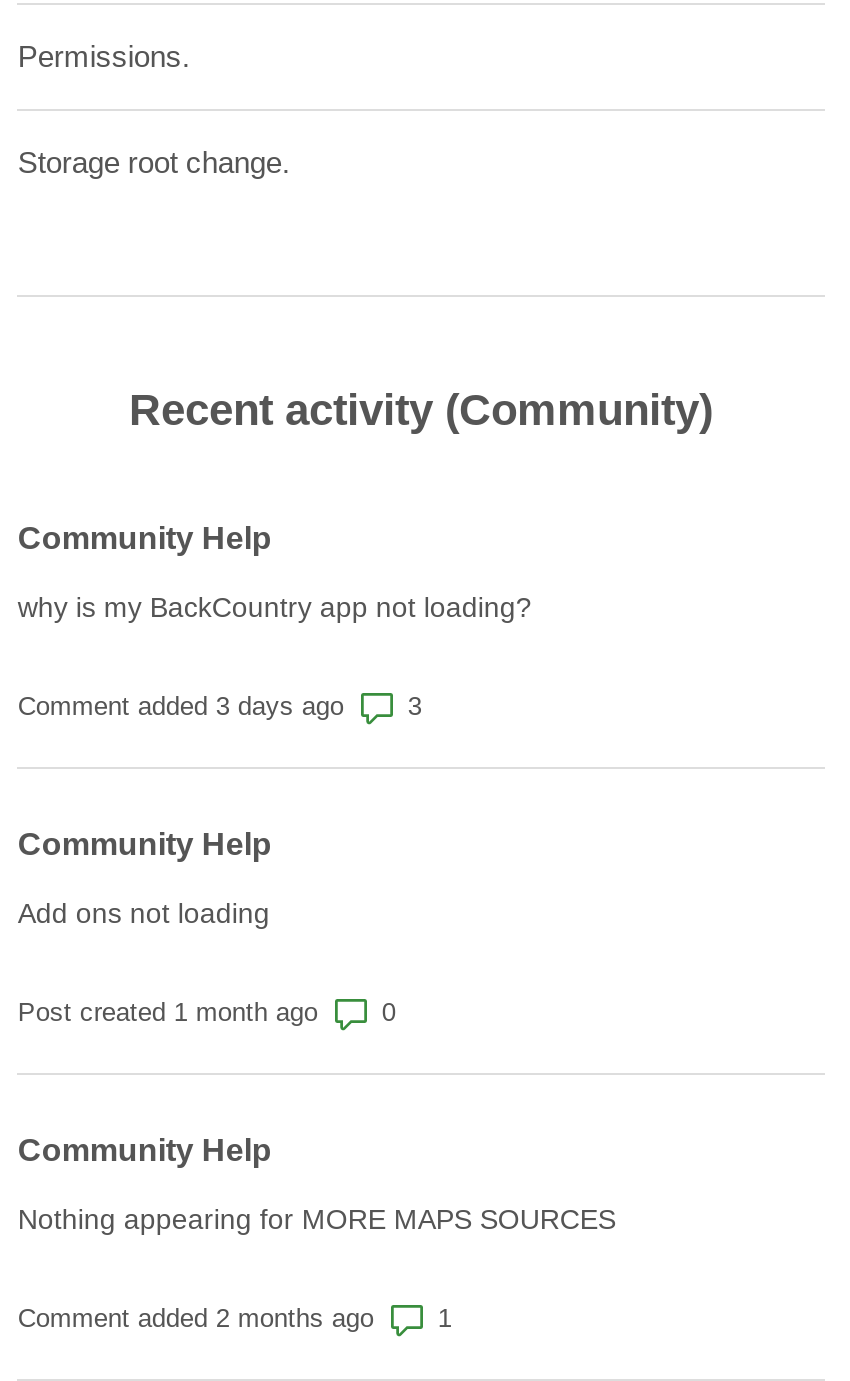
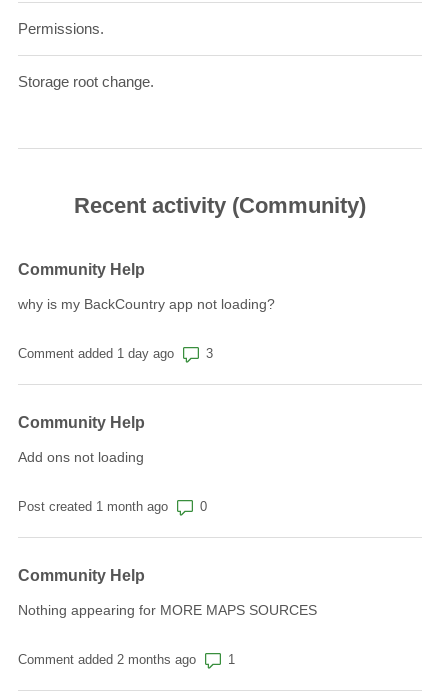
- Comment added 3 days ago
+ Comment added 1 day ago
